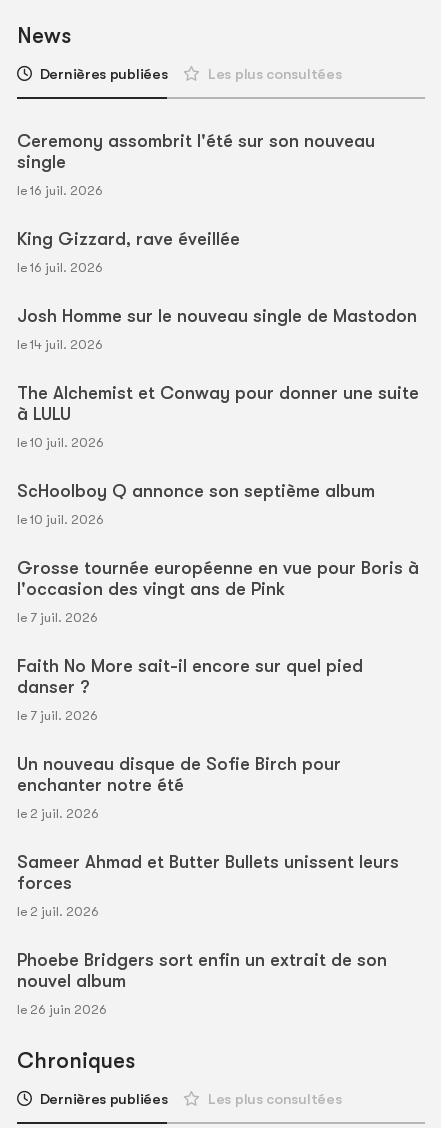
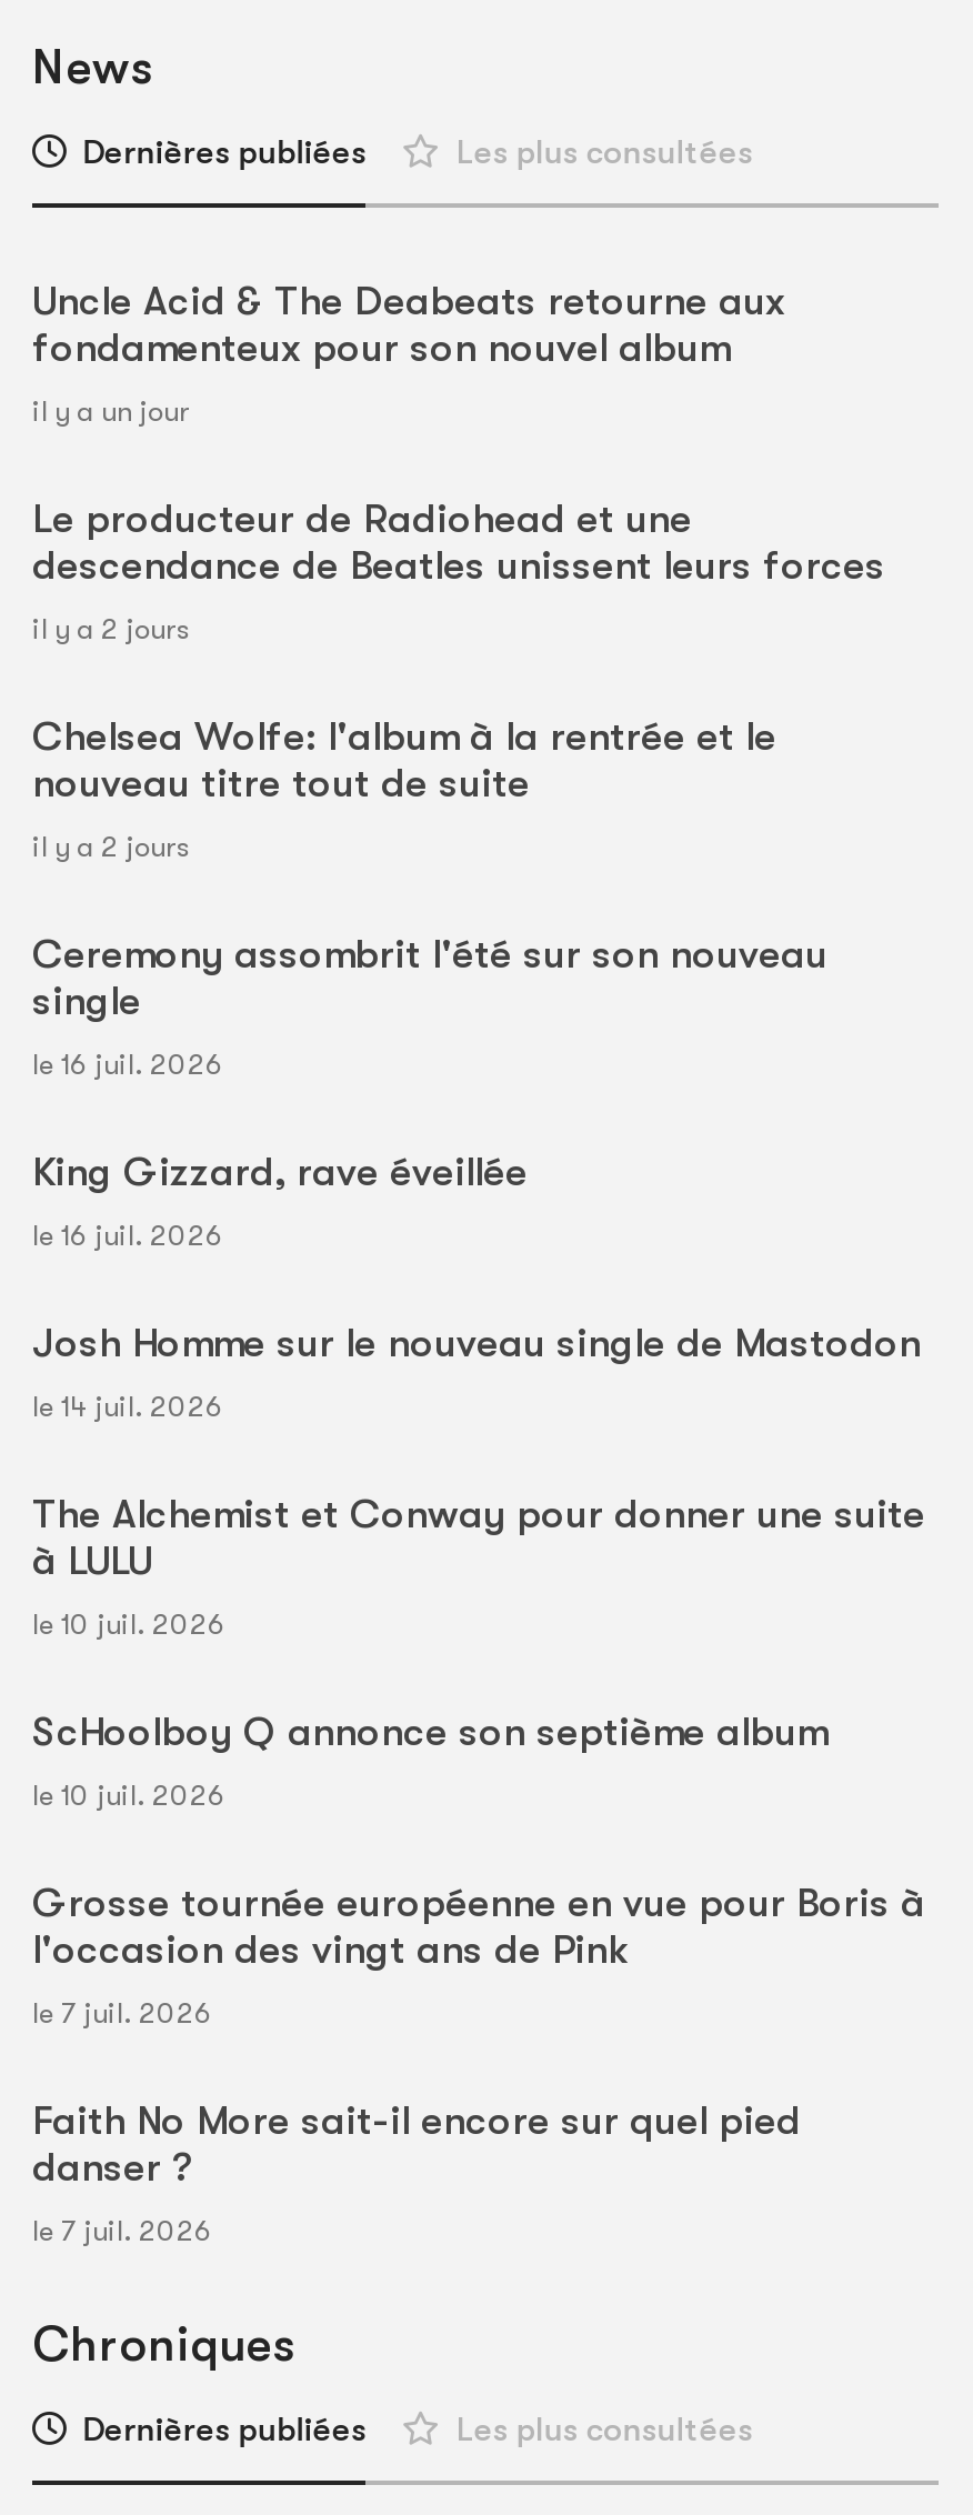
+ Uncle Acid & The Deabeats retourne aux
+ fondamenteux pour son nouvel album
+ il y a un jour
+ Le producteur de Radiohead et une
+ descendance de Beatles unissent leurs forces
+ il y a 2 jours
+ Chelsea Wolfe: l'album à la rentrée et le
+ nouveau titre tout de suite
+ il y a 2 jours

moved down: Ceremony assombrit l'été sur son nouveau | single | le 16 juil. 2026 | ... | danser ? | le 7 juil. 2026

- Un nouveau disque de Sofie Birch pour
- enchanter notre été
- le 2 juil. 2026
- Sameer Ahmad et Butter Bullets unissent leurs
- forces
- le 2 juil. 2026
- Phoebe Bridgers sort enfin un extrait de son
- nouvel album
- le 26 juin 2026
